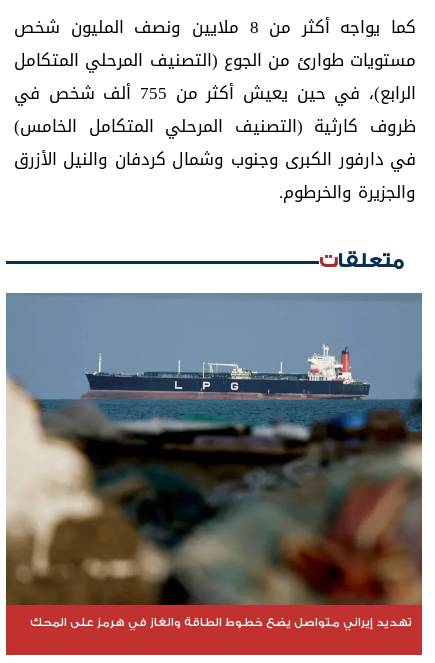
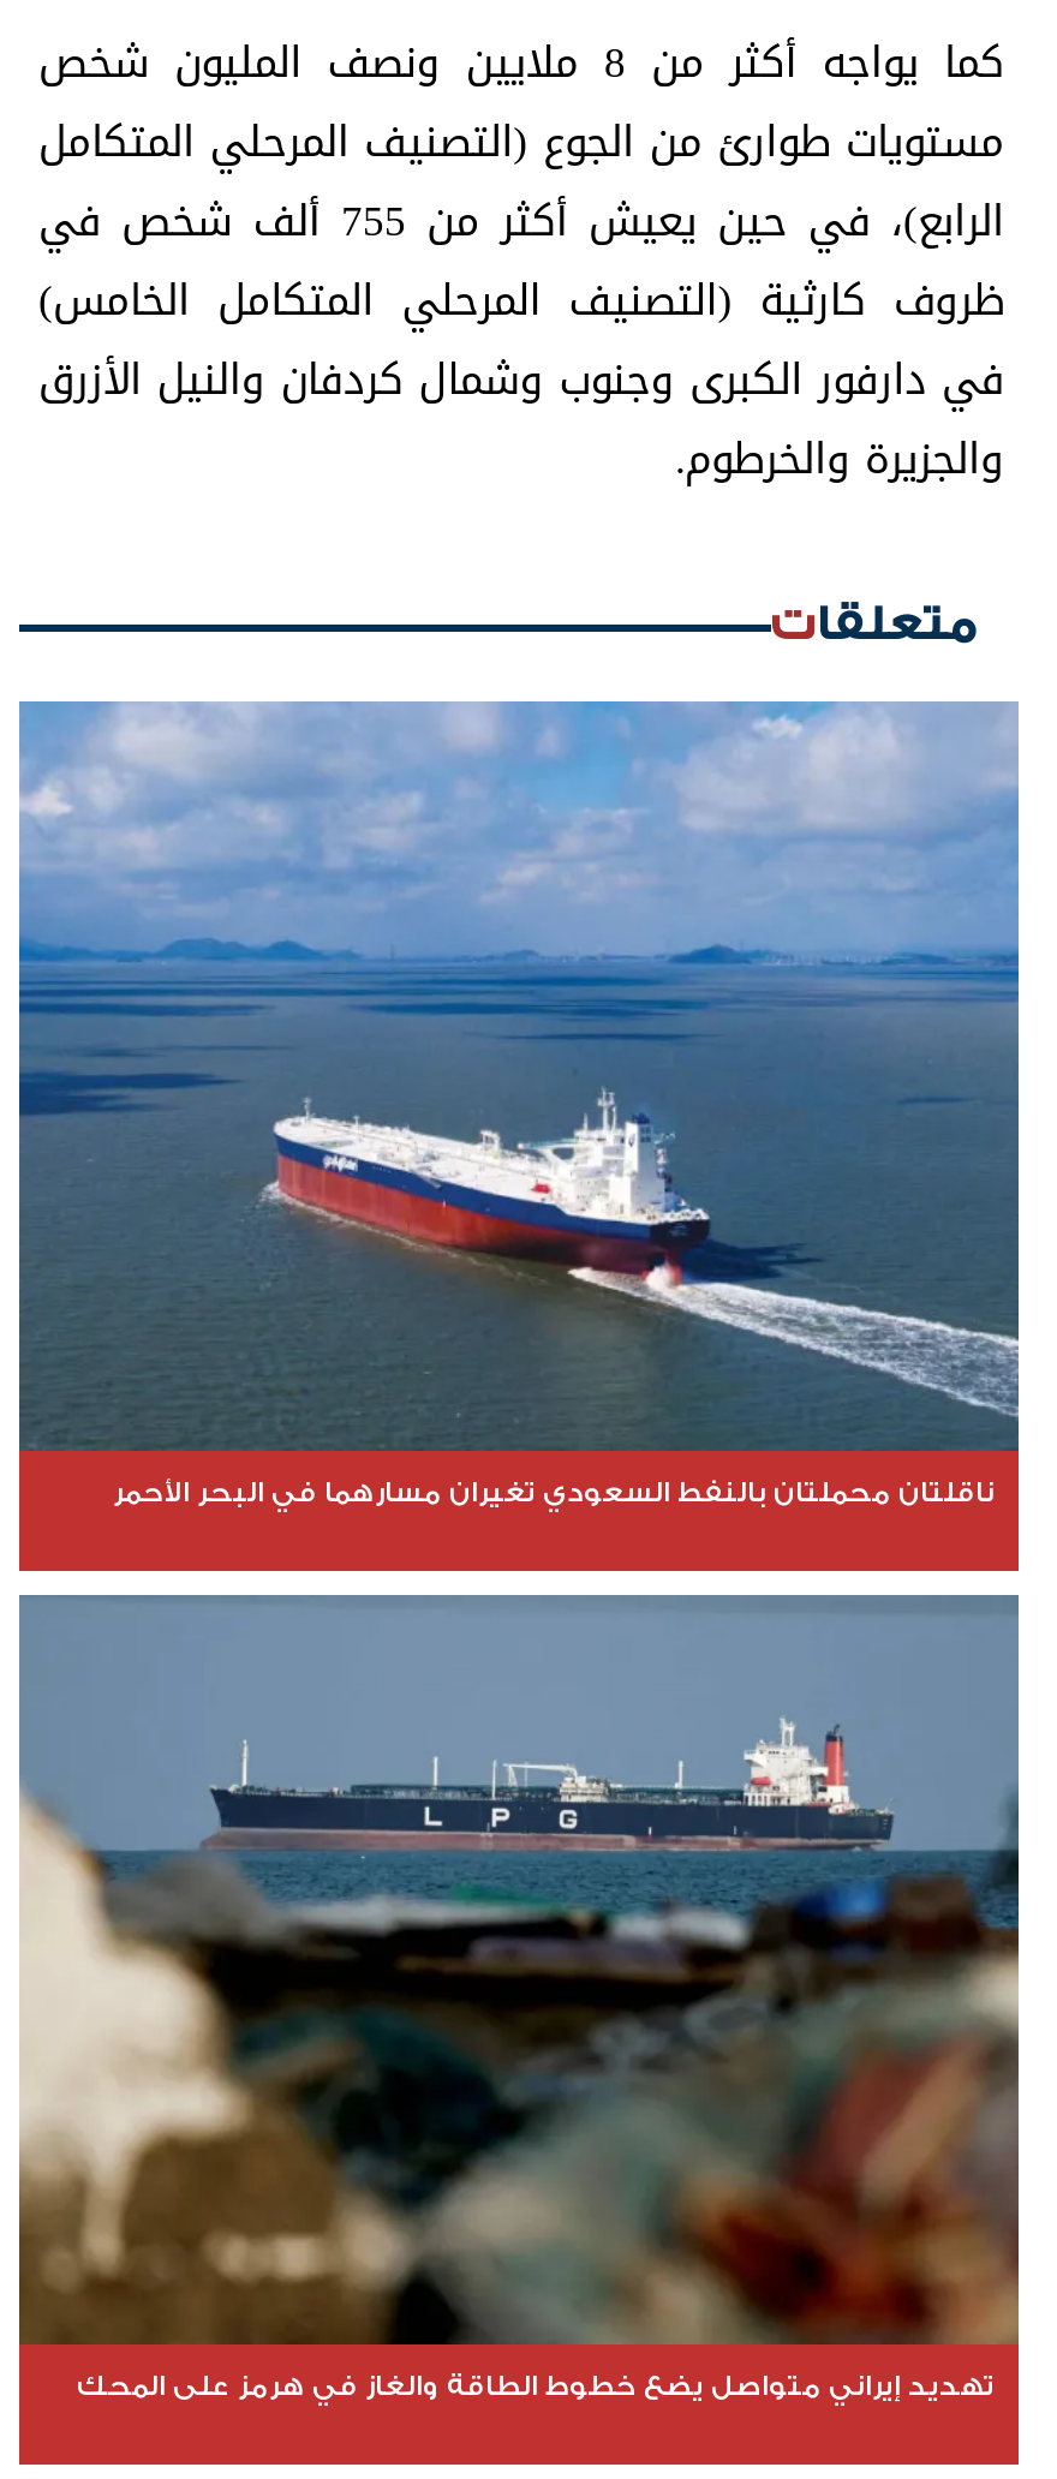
+ [image]
+ ناقلتان محملتان بالنفط السعودي تغيران مسارهما في البحر الأحمر
